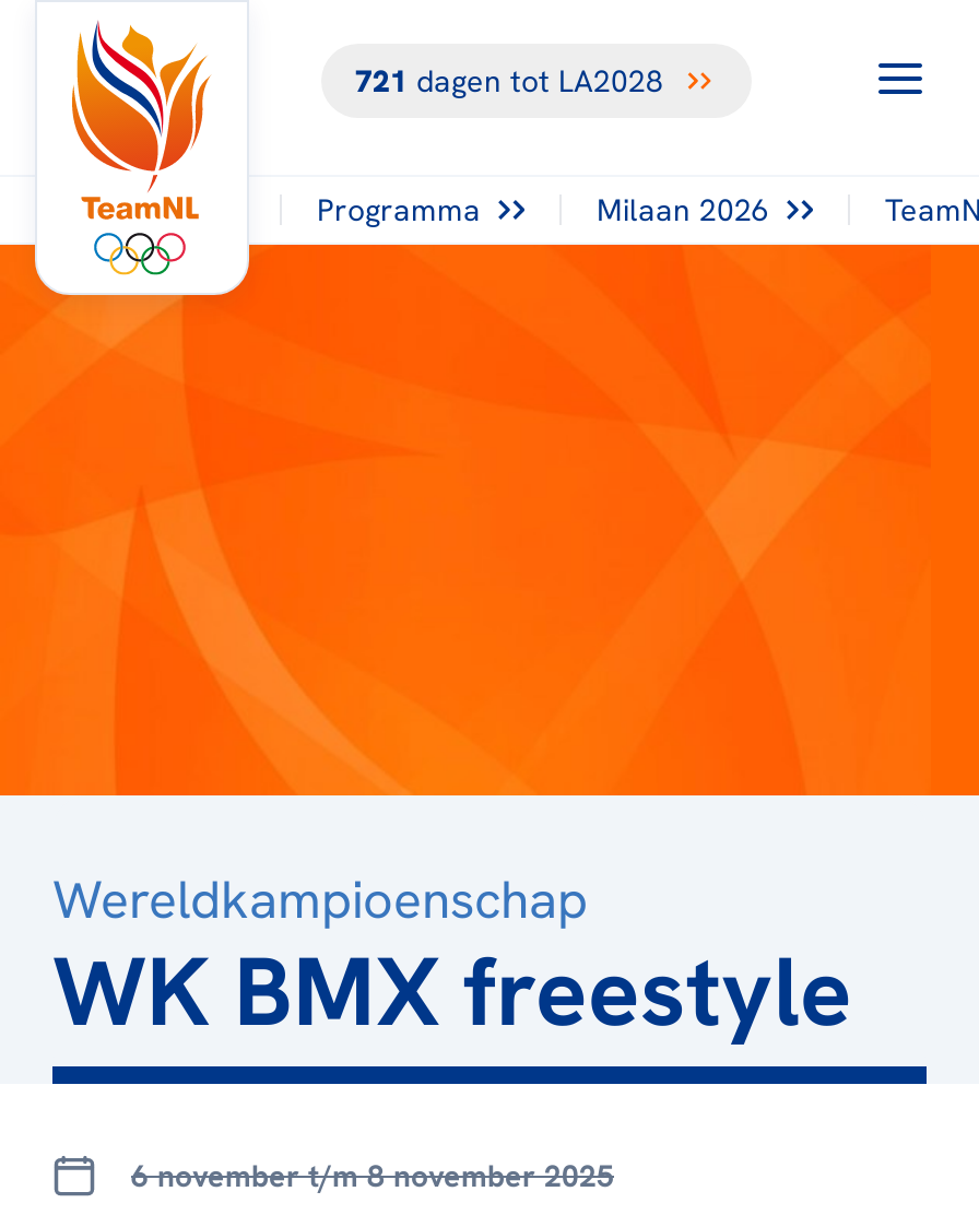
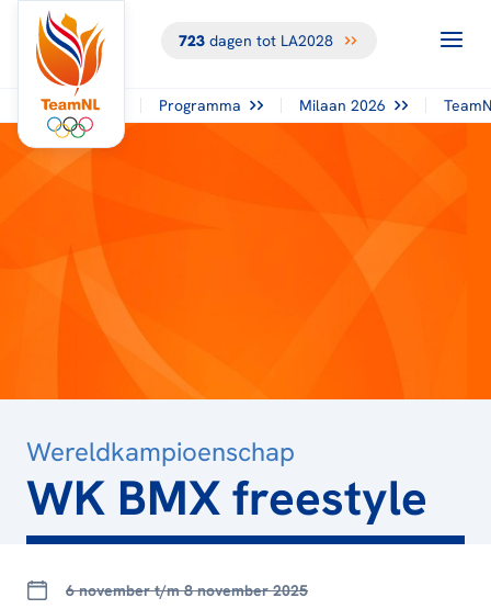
- 721 dagen tot LA2028
+ 723 dagen tot LA2028
